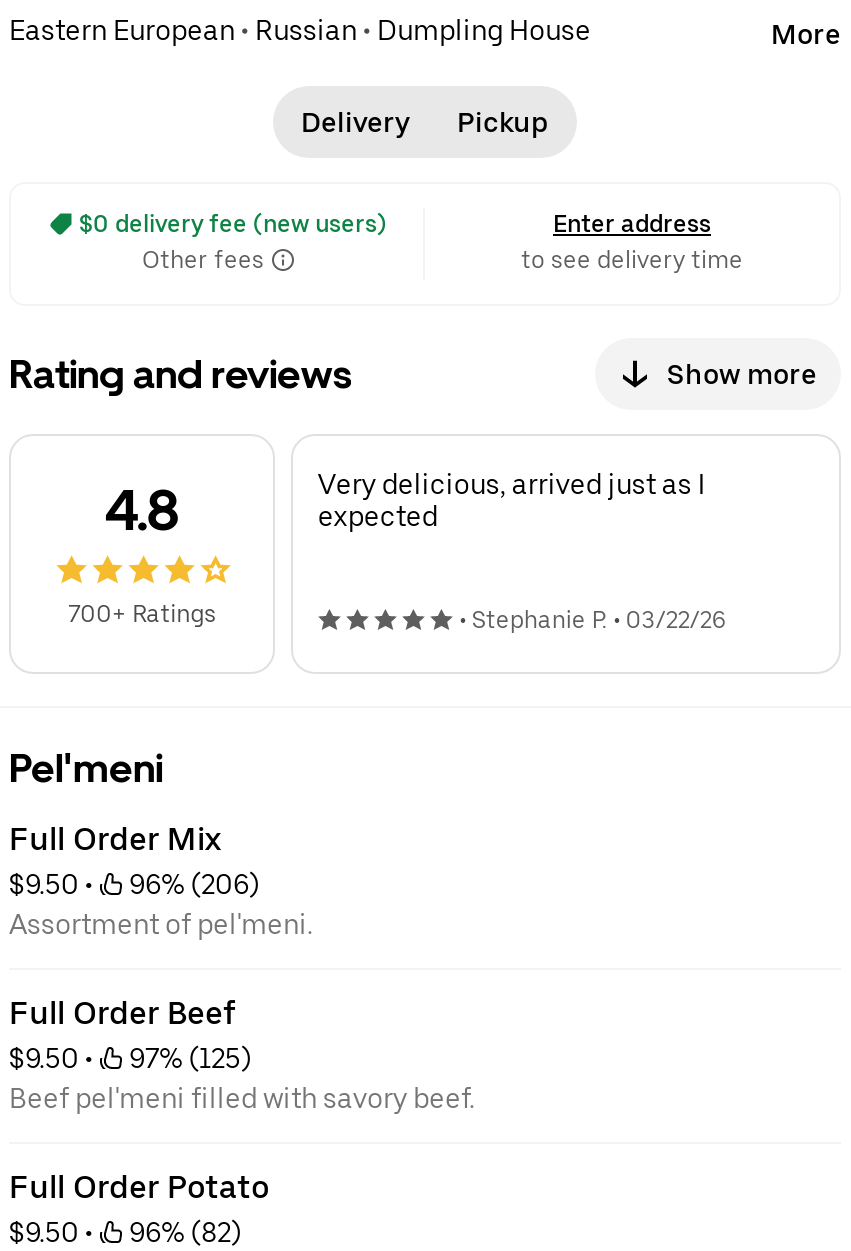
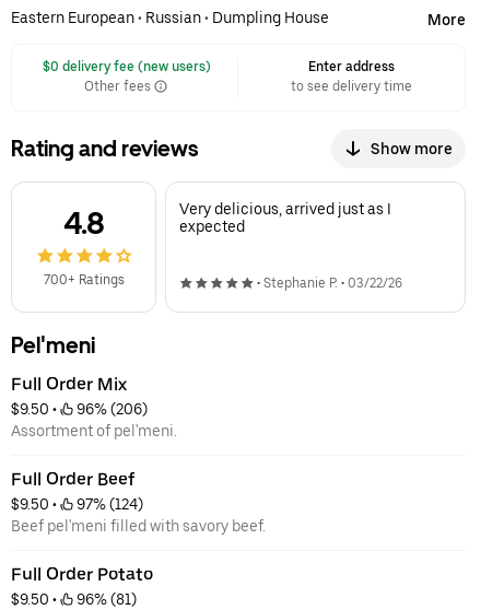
- Delivery
- Pickup

- $9.50 • 97% (125)
+ $9.50 • 97% (124)

- $9.50 • 96% (82)
+ $9.50 • 96% (81)
